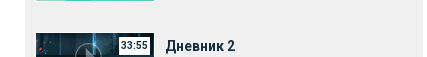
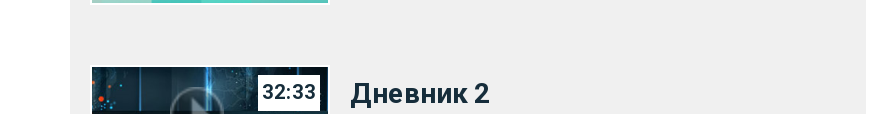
- 33:55 Дневник 2
+ 32:33 Дневник 2
